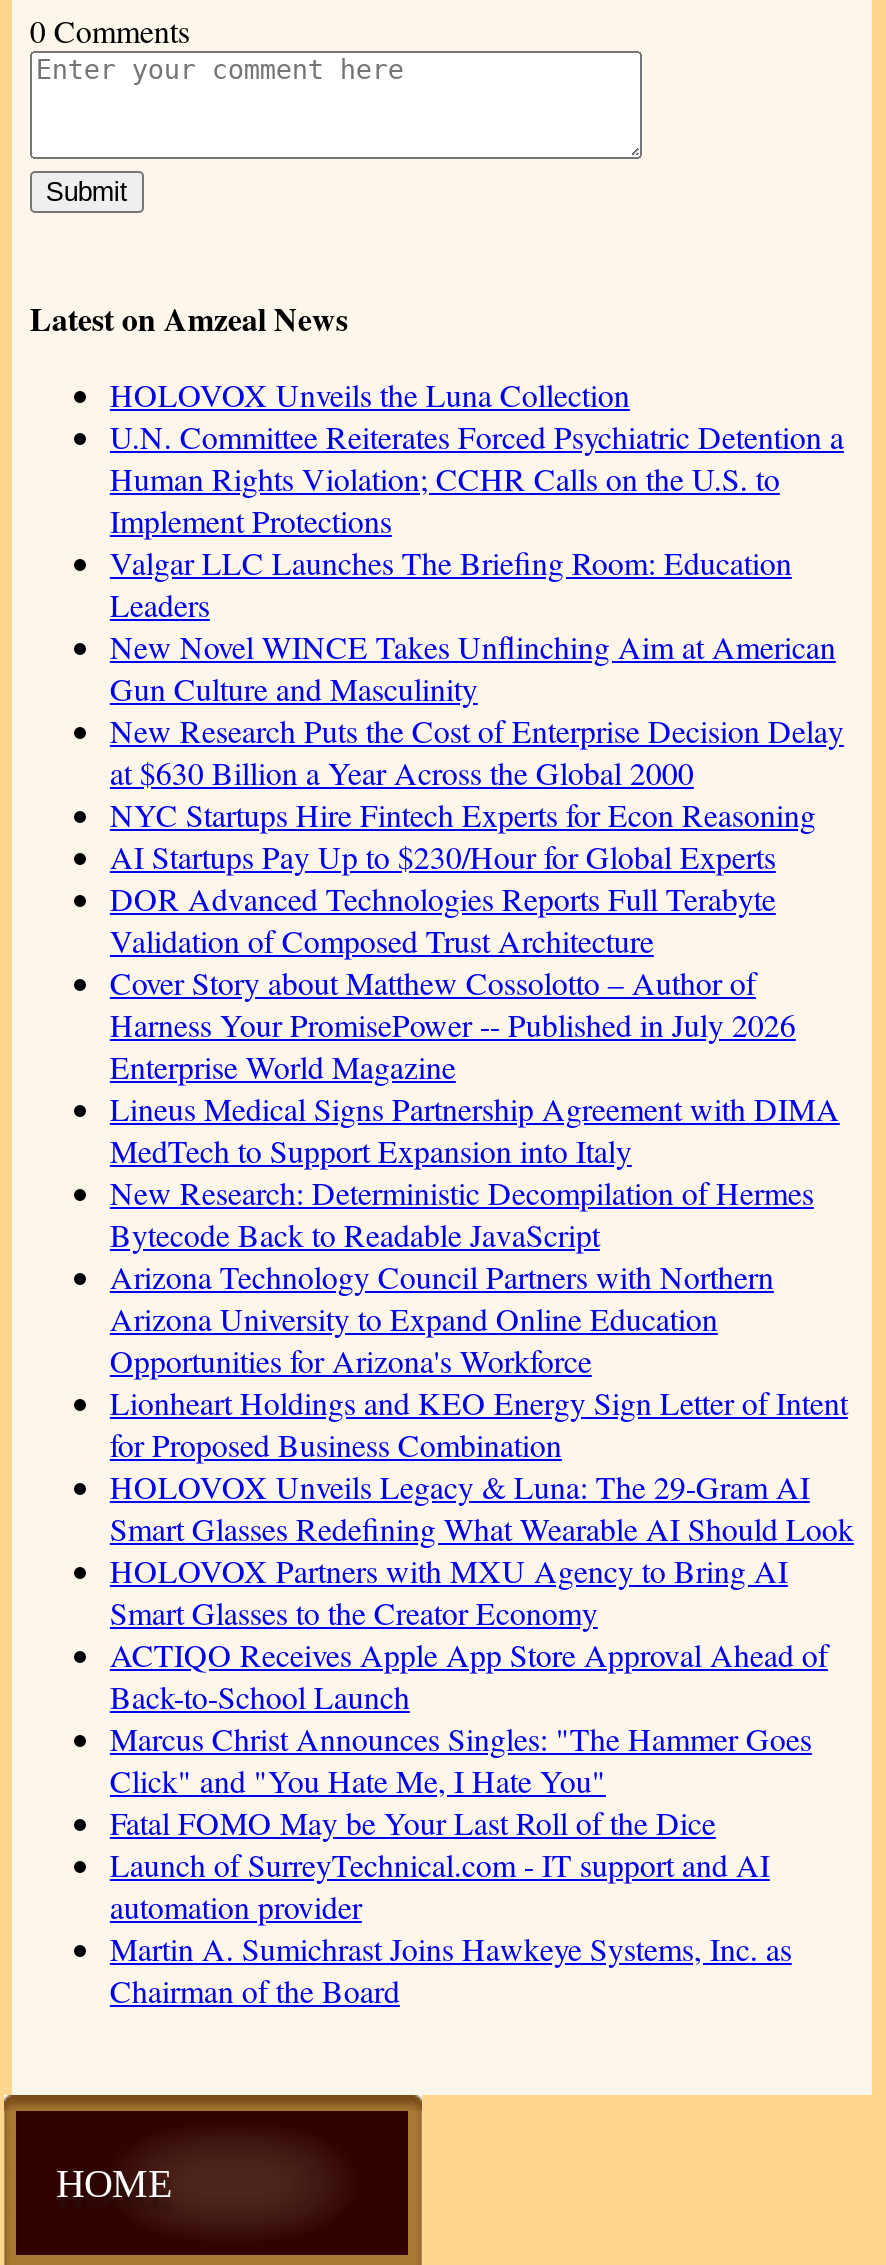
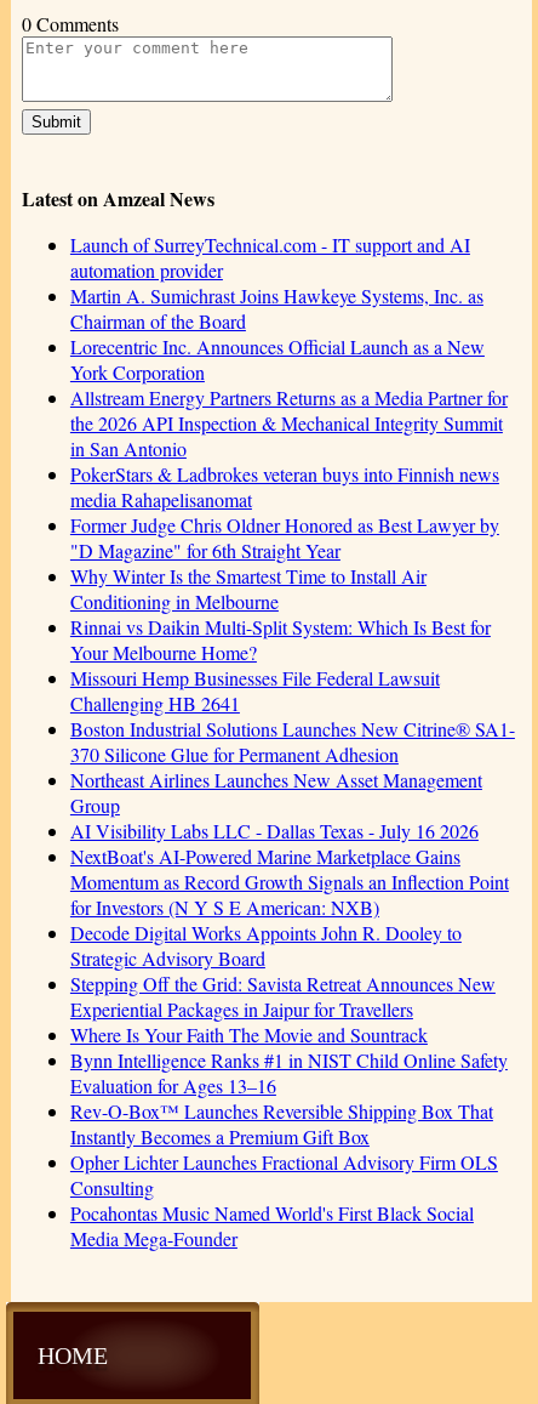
- HOLOVOX Unveils the Luna Collection
- U.N. Committee Reiterates Forced Psychiatric Detention a
- Human Rights Violation; CCHR Calls on the U.S. to
- Implement Protections
- Valgar LLC Launches The Briefing Room: Education
- Leaders
- New Novel WINCE Takes Unflinching Aim at American
- Gun Culture and Masculinity
- New Research Puts the Cost of Enterprise Decision Delay
- at $630 Billion a Year Across the Global 2000
- NYC Startups Hire Fintech Experts for Econ Reasoning
- AI Startups Pay Up to $230/Hour for Global Experts
- DOR Advanced Technologies Reports Full Terabyte
- Validation of Composed Trust Architecture
- Cover Story about Matthew Cossolotto – Author of
- Harness Your PromisePower -- Published in July 2026
- Enterprise World Magazine
- Lineus Medical Signs Partnership Agreement with DIMA
- MedTech to Support Expansion into Italy
- New Research: Deterministic Decompilation of Hermes
- Bytecode Back to Readable JavaScript
- Arizona Technology Council Partners with Northern
- Arizona University to Expand Online Education
- Opportunities for Arizona's Workforce
- Lionheart Holdings and KEO Energy Sign Letter of Intent
- for Proposed Business Combination
- HOLOVOX Unveils Legacy & Luna: The 29-Gram AI
- Smart Glasses Redefining What Wearable AI Should Look
- HOLOVOX Partners with MXU Agency to Bring AI
- Smart Glasses to the Creator Economy
- ACTIQO Receives Apple App Store Approval Ahead of
- Back-to-School Launch
- Marcus Christ Announces Singles: "The Hammer Goes
- Click" and "You Hate Me, I Hate You"
- Fatal FOMO May be Your Last Roll of the Dice

moved up: Launch of SurreyTechnical.com - IT support and AI | automation provider | Martin A. Sumichrast Joins Hawkeye Systems, Inc. as | Chairman of the Board

+ Lorecentric Inc. Announces Official Launch as a New
+ York Corporation
+ Allstream Energy Partners Returns as a Media Partner for
+ the 2026 API Inspection & Mechanical Integrity Summit
+ in San Antonio
+ PokerStars & Ladbrokes veteran buys into Finnish news
+ media Rahapelisanomat
+ Former Judge Chris Oldner Honored as Best Lawyer by
+ "D Magazine" for 6th Straight Year
+ Why Winter Is the Smartest Time to Install Air
+ Conditioning in Melbourne
+ Rinnai vs Daikin Multi-Split System: Which Is Best for
+ Your Melbourne Home?
+ Missouri Hemp Businesses File Federal Lawsuit
+ Challenging HB 2641
+ Boston Industrial Solutions Launches New Citrine® SA1-
+ 370 Silicone Glue for Permanent Adhesion
+ Northeast Airlines Launches New Asset Management
+ Group
+ AI Visibility Labs LLC - Dallas Texas - July 16 2026
+ NextBoat's AI-Powered Marine Marketplace Gains
+ Momentum as Record Growth Signals an Inflection Point
+ for Investors (N Y S E American: NXB)
+ Decode Digital Works Appoints John R. Dooley to
+ Strategic Advisory Board
+ Stepping Off the Grid: Savista Retreat Announces New
+ Experiential Packages in Jaipur for Travellers
+ Where Is Your Faith The Movie and Sountrack
+ Bynn Intelligence Ranks #1 in NIST Child Online Safety
+ Evaluation for Ages 13–16
+ Rev-O-Box™ Launches Reversible Shipping Box That
+ Instantly Becomes a Premium Gift Box
+ Opher Lichter Launches Fractional Advisory Firm OLS
+ Consulting
+ Pocahontas Music Named World's First Black Social
+ Media Mega-Founder
